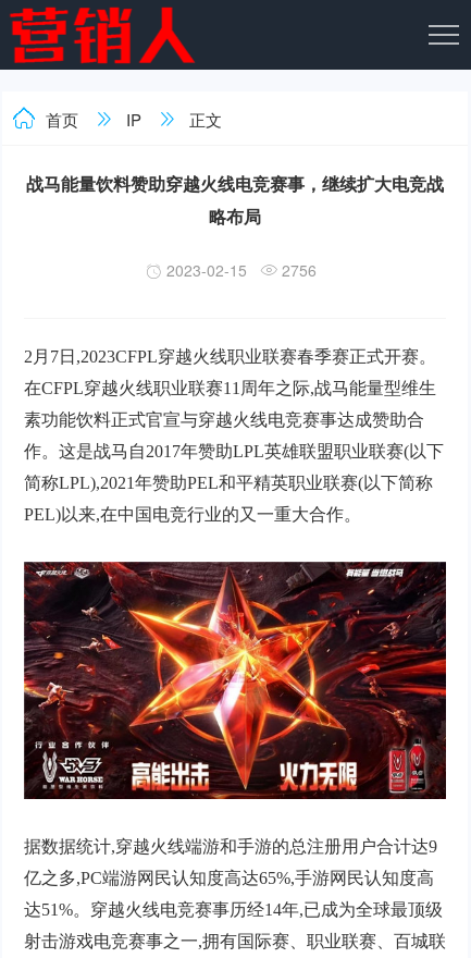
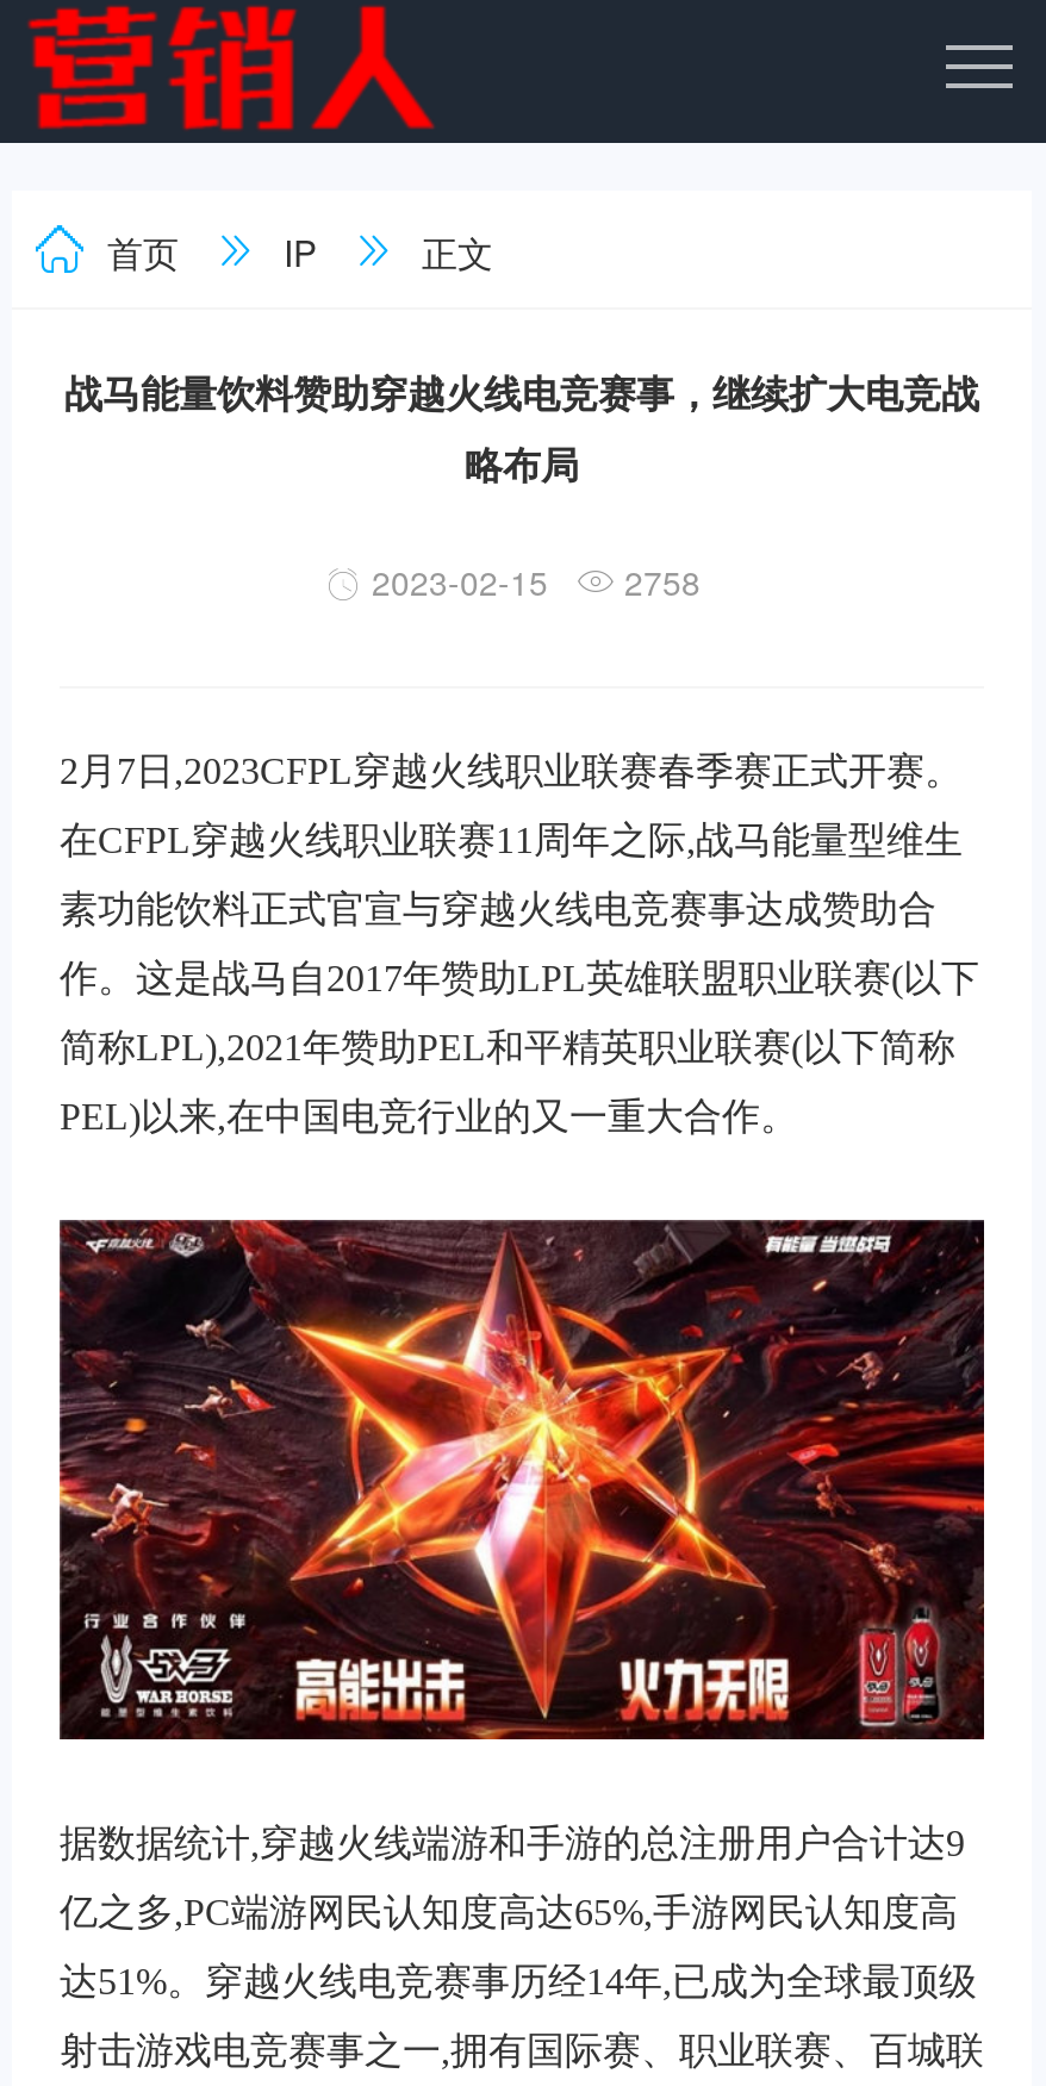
- 2023-02-15 2756
+ 2023-02-15 2758
